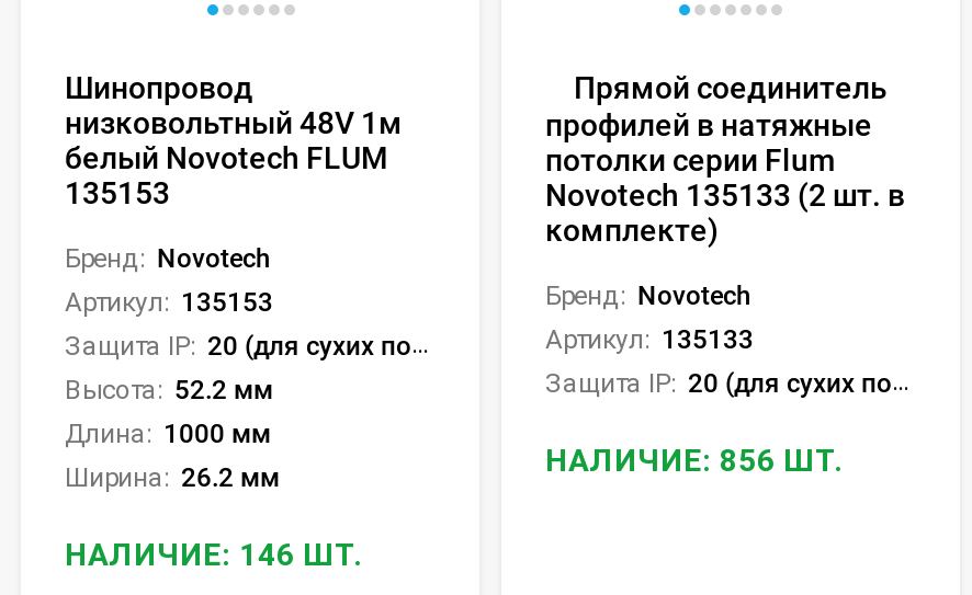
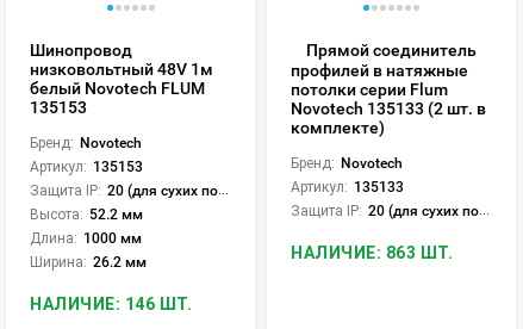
- НАЛИЧИЕ: 856 ШТ.
+ НАЛИЧИЕ: 863 ШТ.
